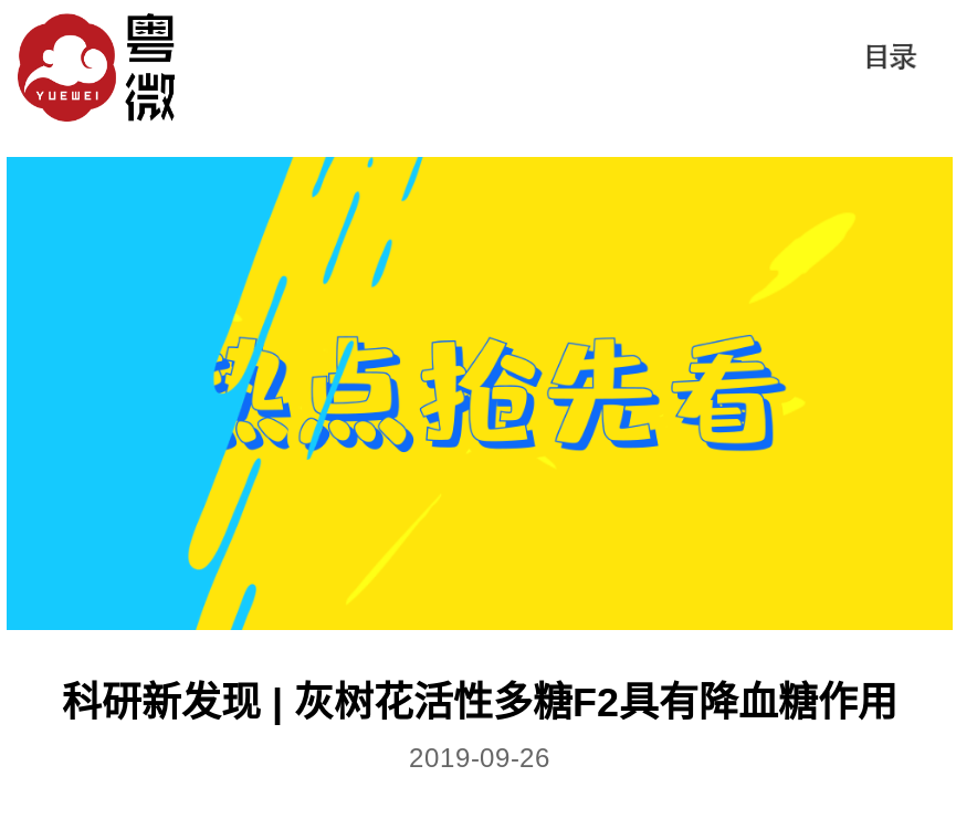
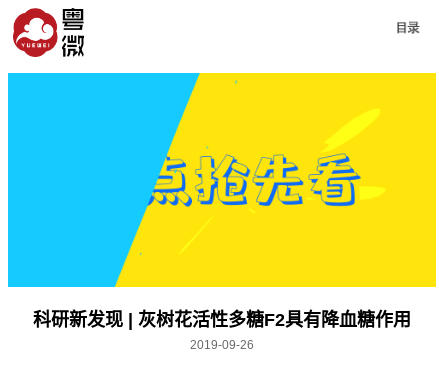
- [image]
+ [image]
